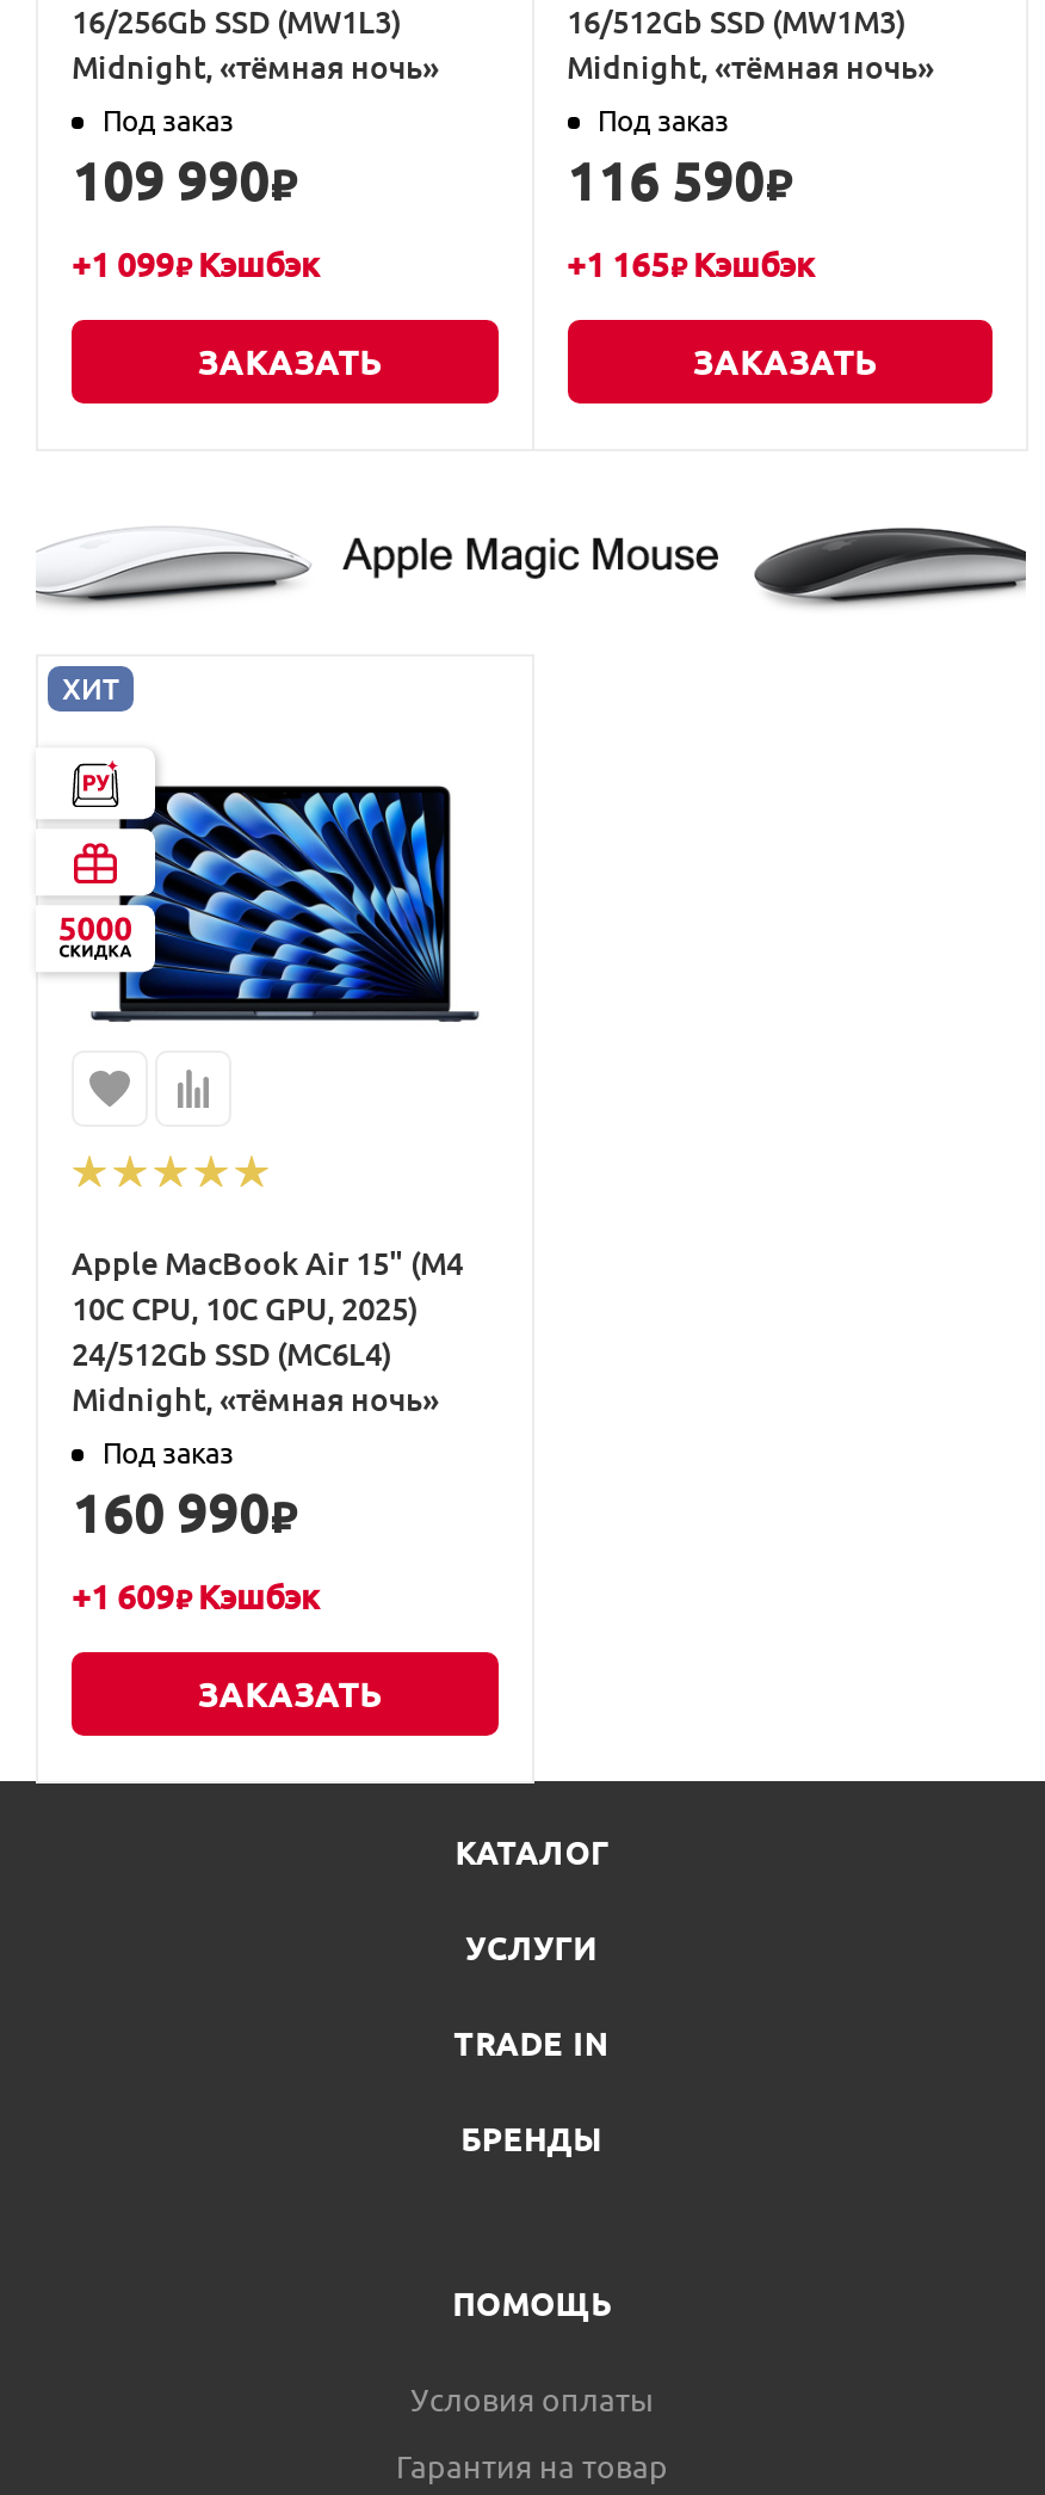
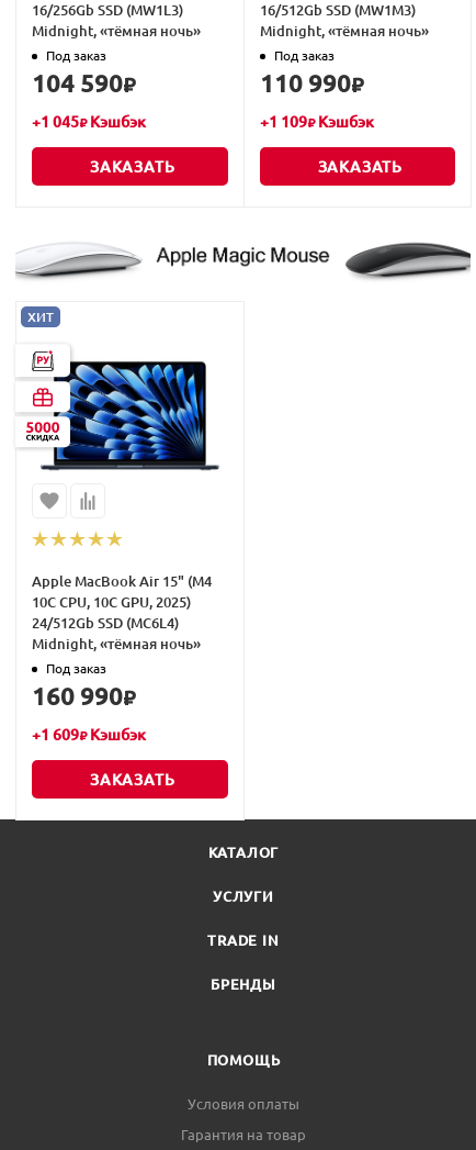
- 109 990₽
+ 104 590₽

- 116 590₽
+ 110 990₽

- +1 099₽ Кэшбэк
+ +1 045₽ Кэшбэк

- +1 165₽ Кэшбэк
+ +1 109₽ Кэшбэк
